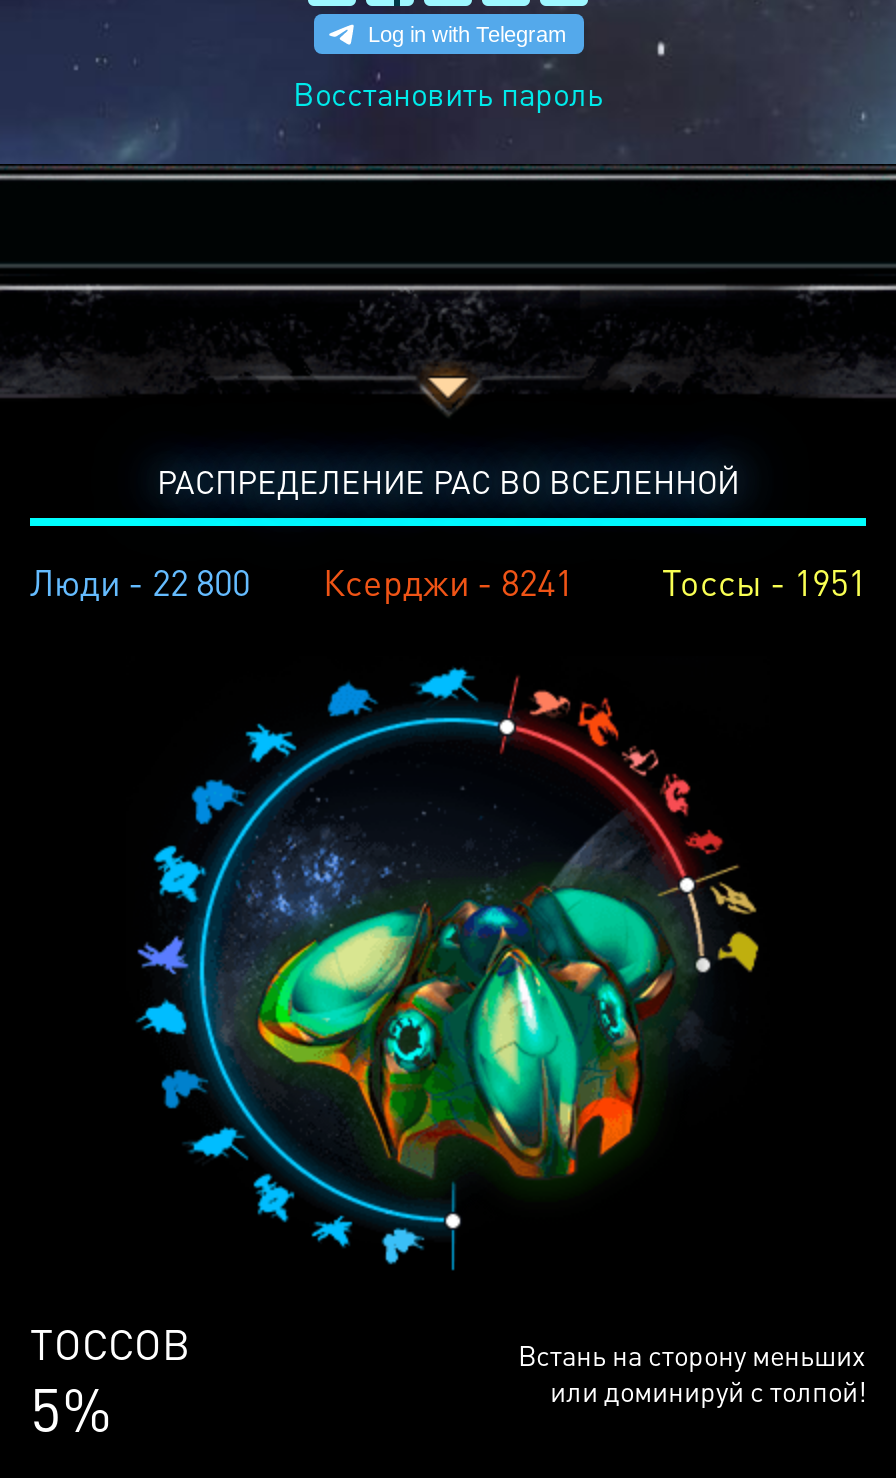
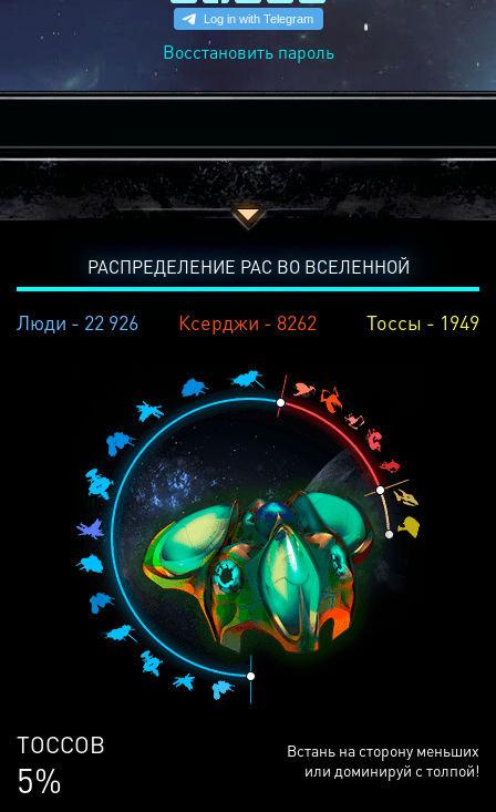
- Люди - 22 800
+ Люди - 22 926

- Ксерджи - 8241
+ Ксерджи - 8262

- Тоссы - 1951
+ Тоссы - 1949
